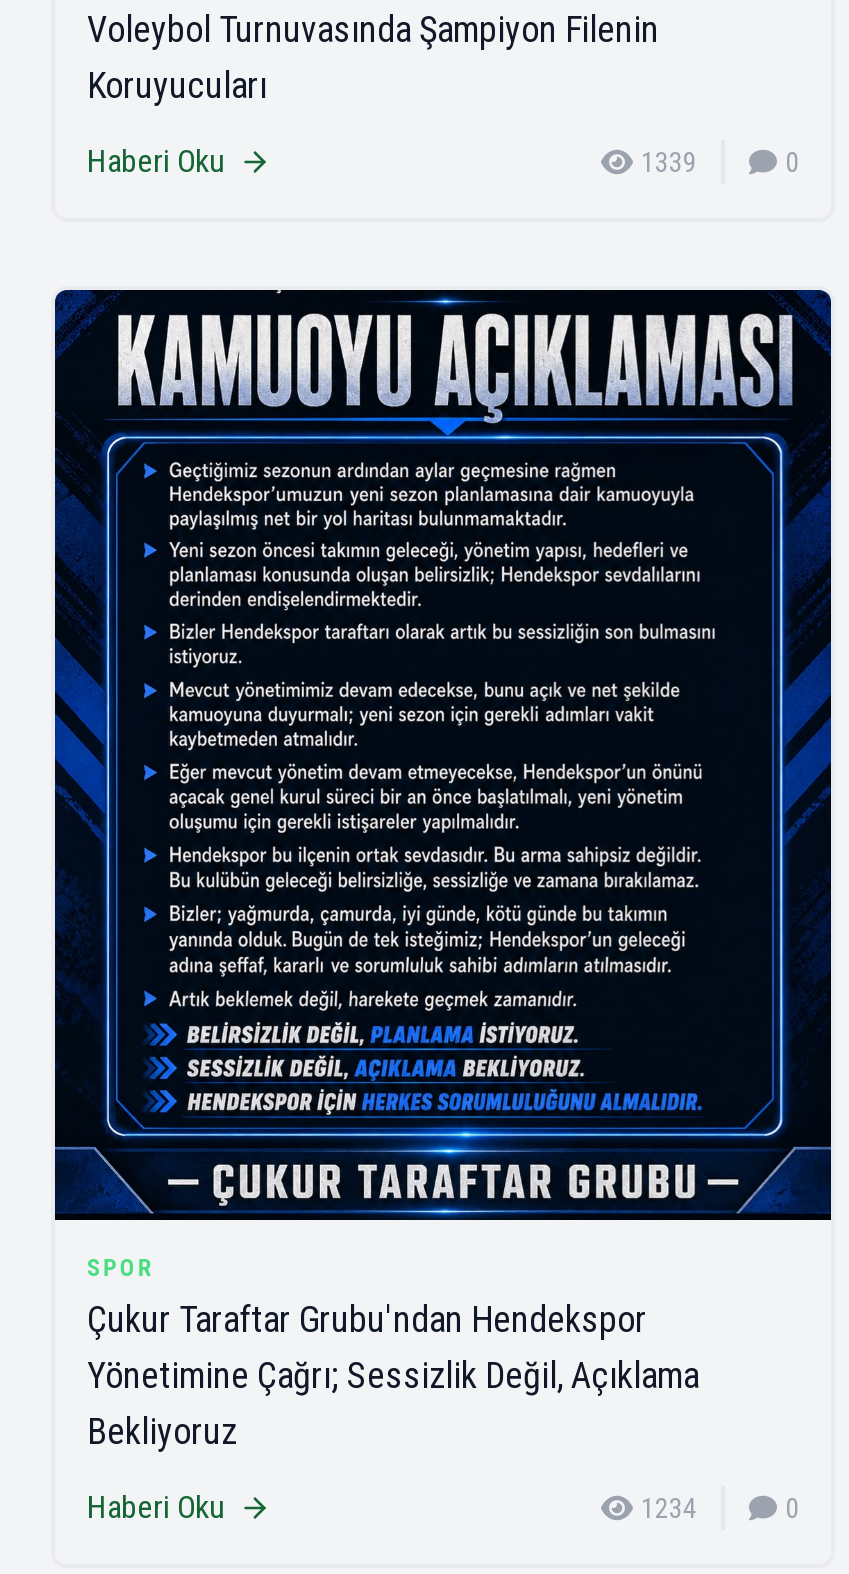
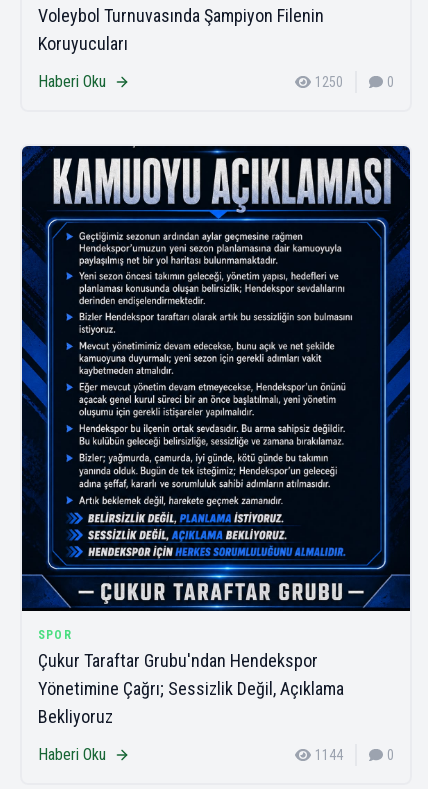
- 1339
+ 1250

- 1234
+ 1144
